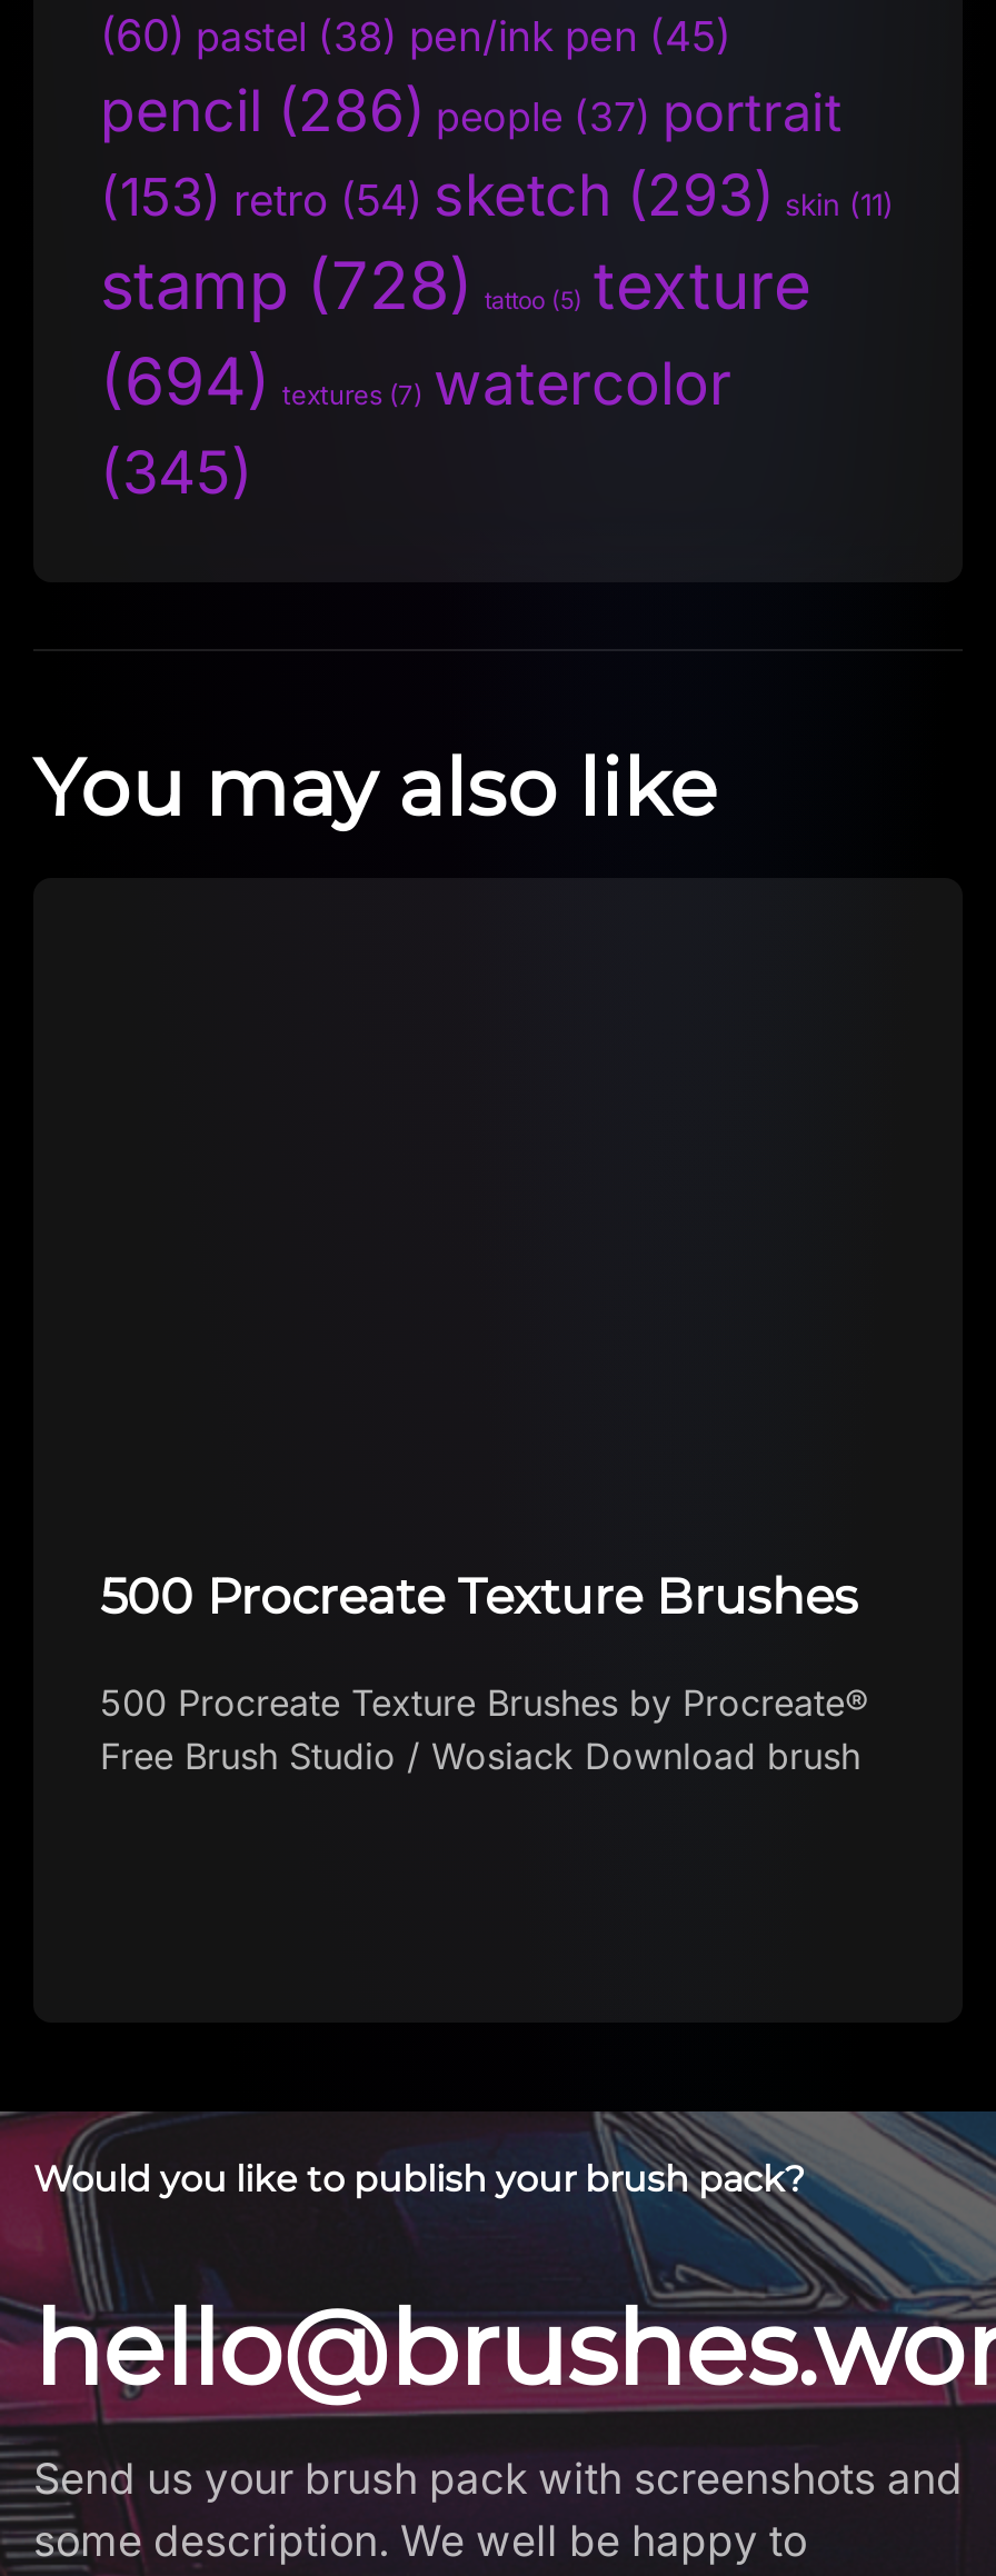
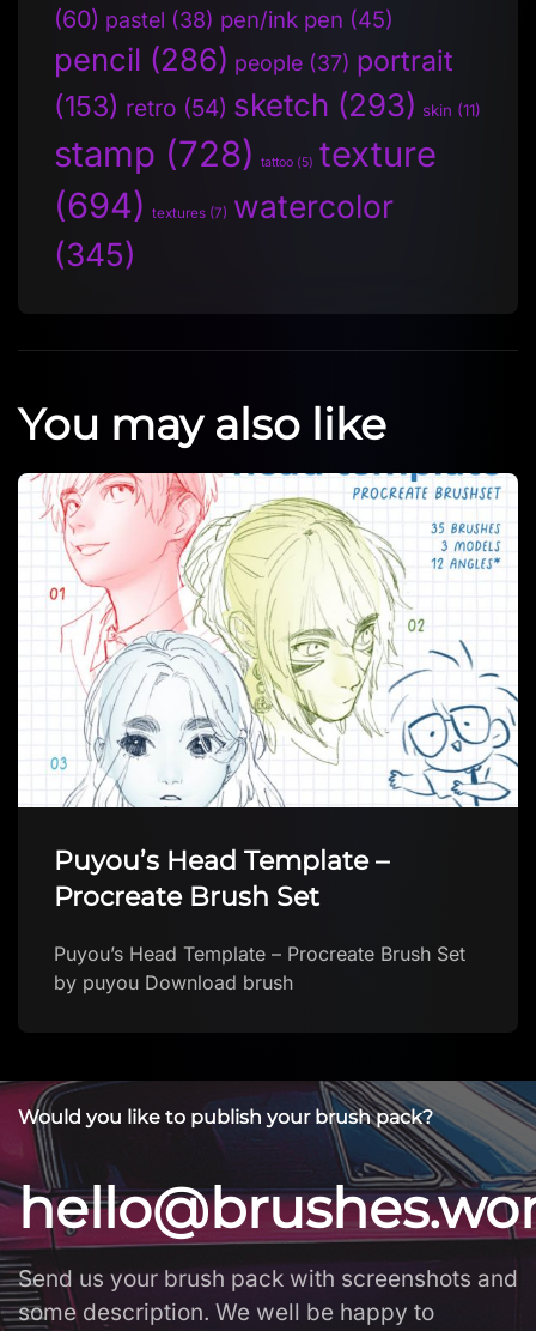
+ [image]

- 500 Procreate Texture Brushes
+ Puyou’s Head Template –
+ Procreate Brush Set

- 500 Procreate Texture Brushes by Procreate®
- Free Brush Studio / Wosiack Download brush
+ Puyou’s Head Template – Procreate Brush Set
+ by puyou Download brush
